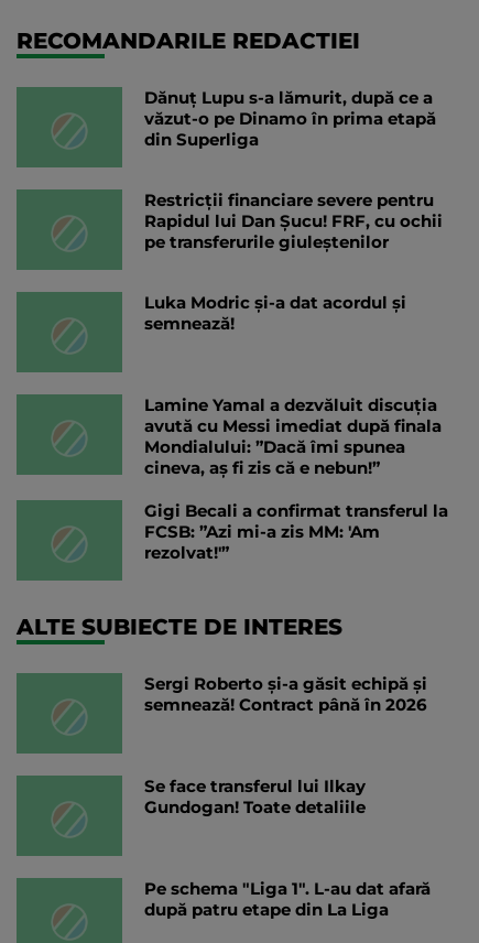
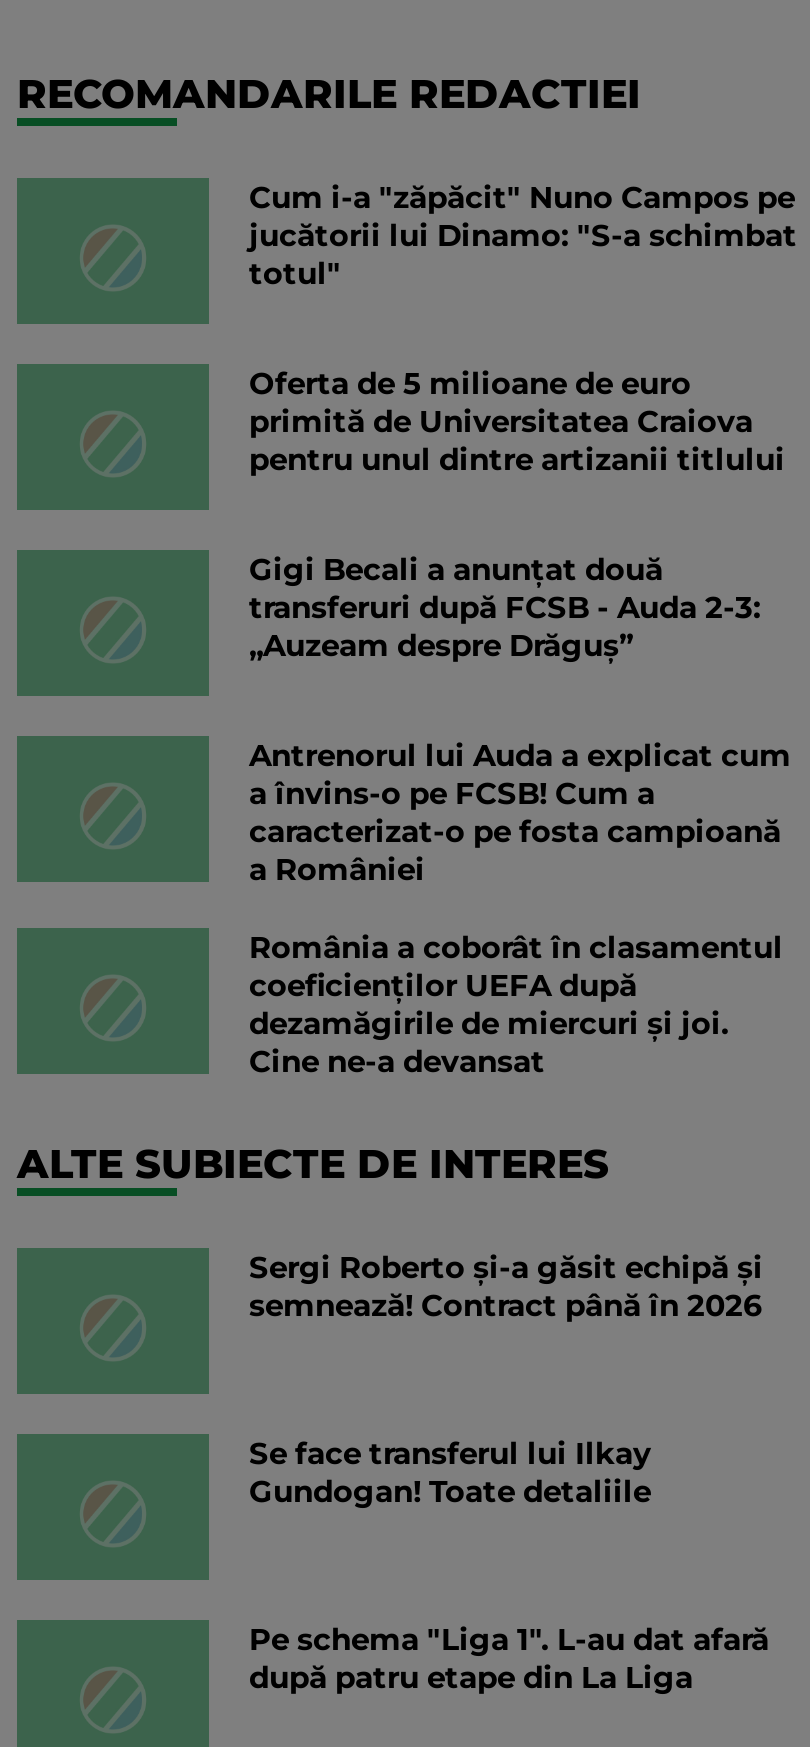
- Dănuț Lupu s-a lămurit, după ce a
- văzut-o pe Dinamo în prima etapă
- din Superliga
+ Cum i-a "zăpăcit" Nuno Campos pe
+ jucătorii lui Dinamo: "S-a schimbat
+ totul"

- Restricții financiare severe pentru
- Rapidul lui Dan Șucu! FRF, cu ochii
- pe transferurile giuleștenilor
+ Oferta de 5 milioane de euro
+ primită de Universitatea Craiova
+ pentru unul dintre artizanii titlului

- Luka Modric și-a dat acordul și
- semnează!
+ Gigi Becali a anunțat două
+ transferuri după FCSB - Auda 2-3:
+ „Auzeam despre Drăguș”

- Lamine Yamal a dezvăluit discuția
- avută cu Messi imediat după finala
- Mondialului: ”Dacă îmi spunea
- cineva, aș fi zis că e nebun!”
+ Antrenorul lui Auda a explicat cum
+ a învins-o pe FCSB! Cum a
+ caracterizat-o pe fosta campioană
+ a României

- Gigi Becali a confirmat transferul la
- FCSB: ”Azi mi-a zis MM: 'Am
- rezolvat!'”
+ România a coborât în clasamentul
+ coeficienților UEFA după
+ dezamăgirile de miercuri și joi.
+ Cine ne-a devansat
